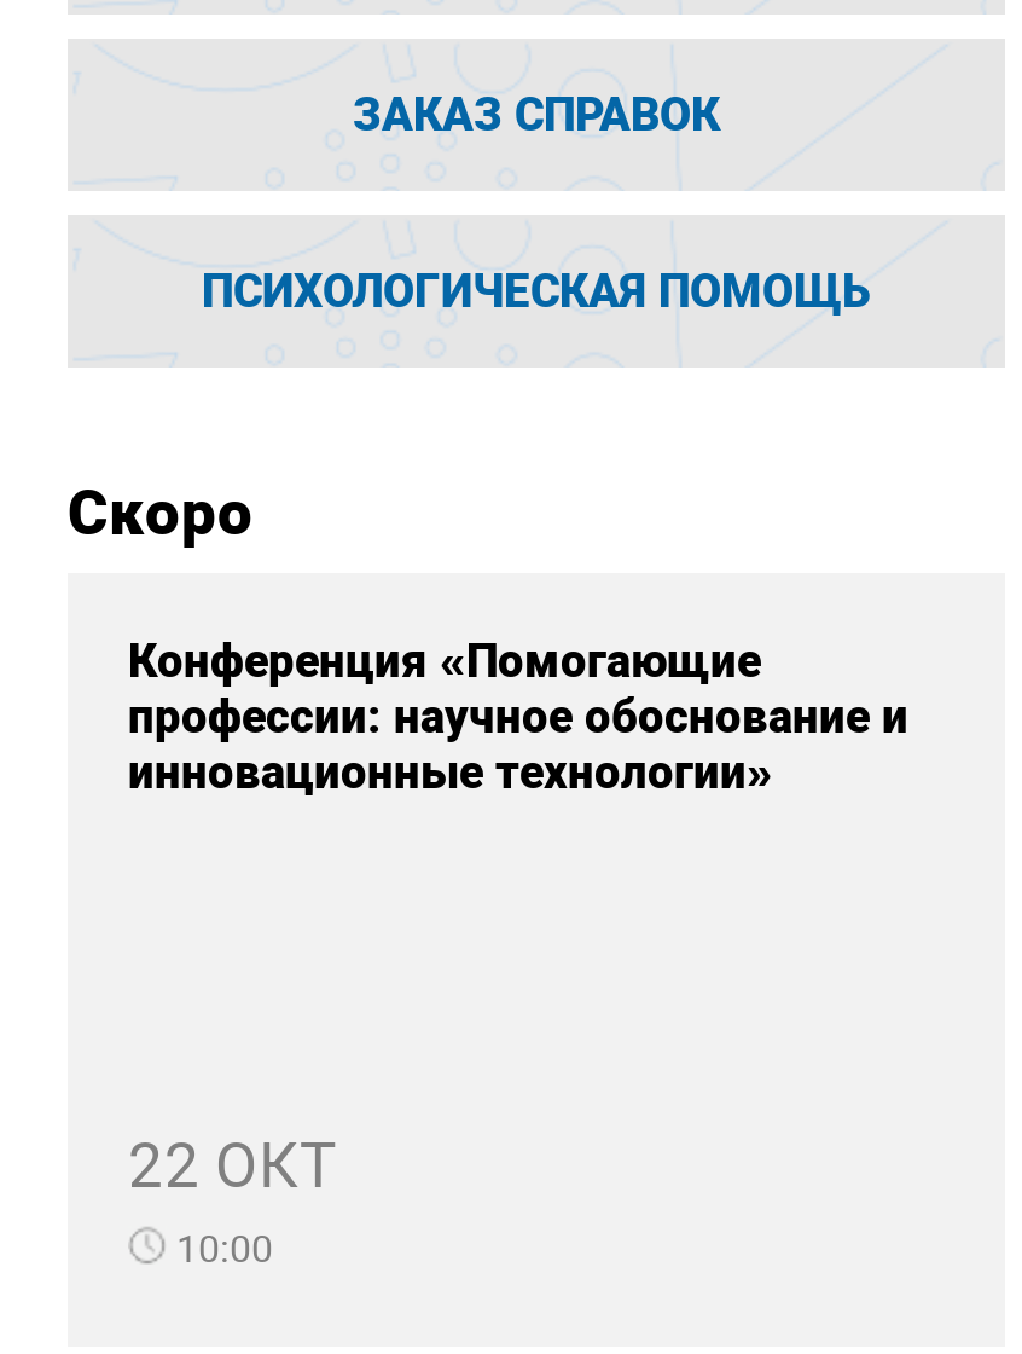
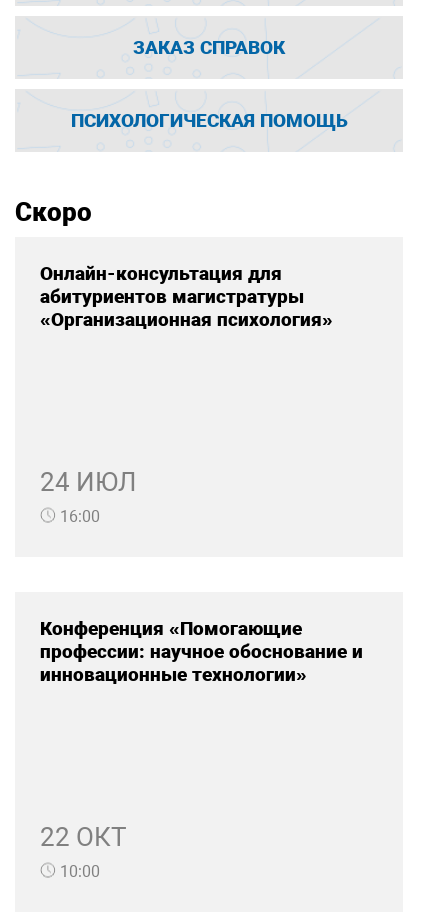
+ Онлайн-консультация для
+ абитуриентов магистратуры
+ «Организационная психология»

+ 24 ИЮЛ
+ 16:00
